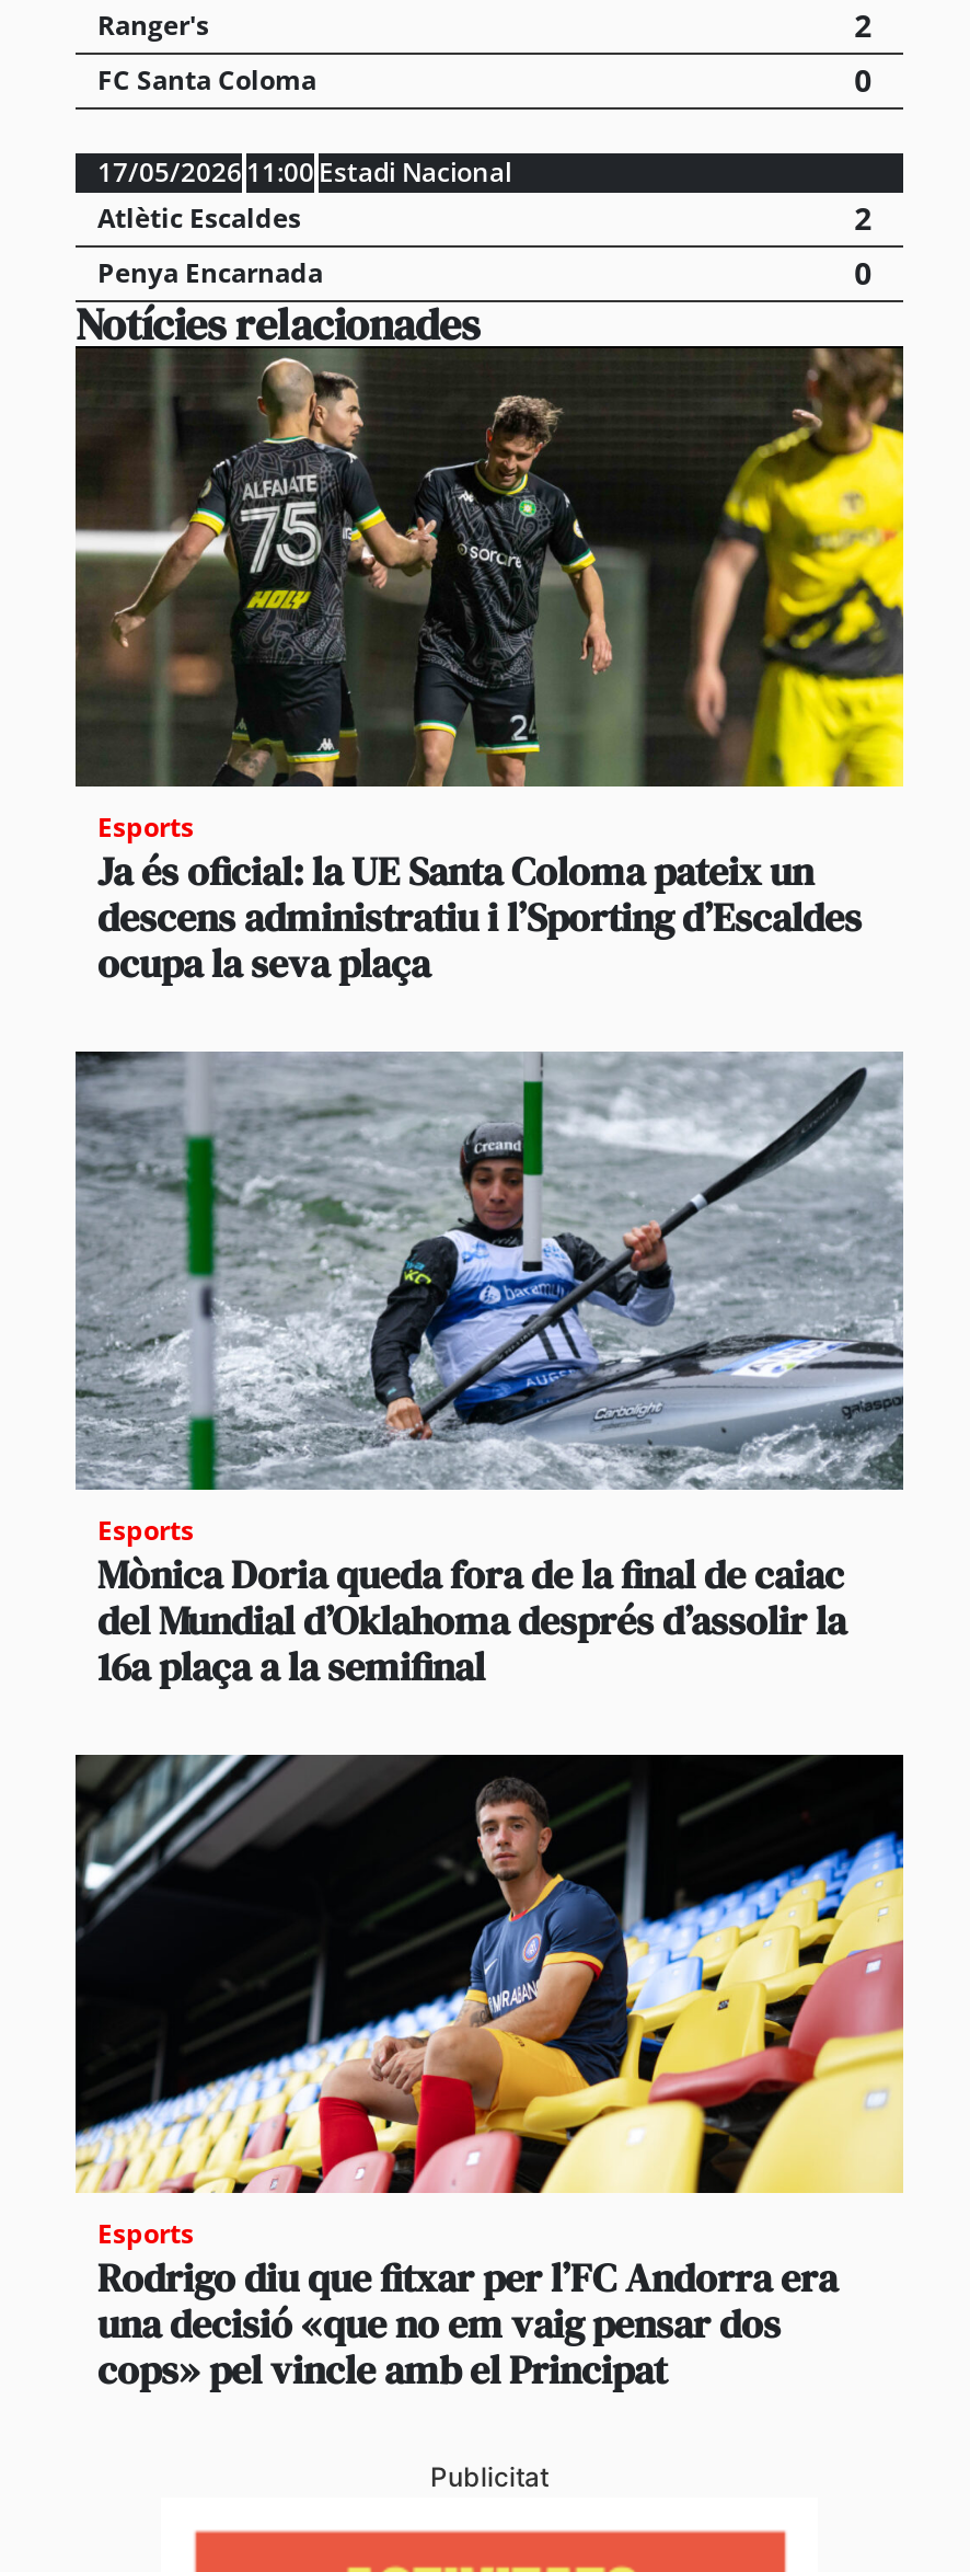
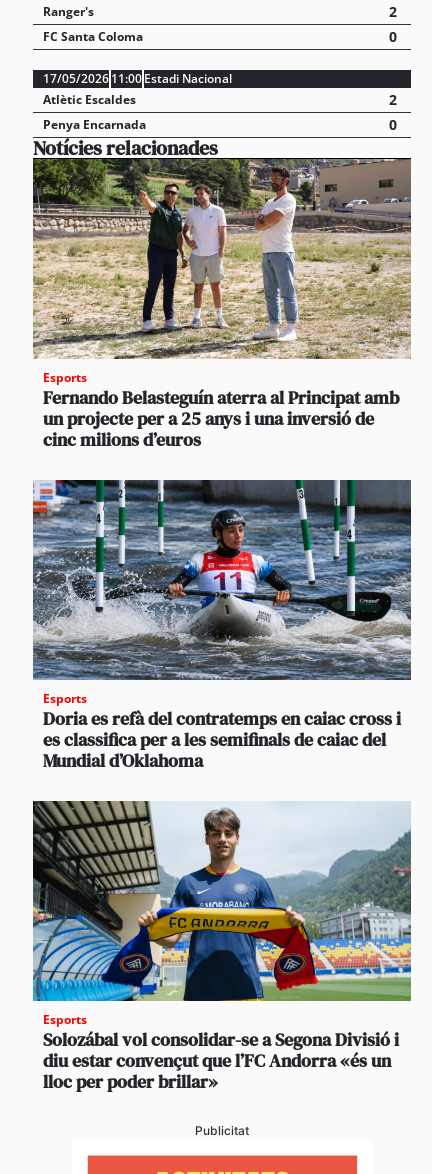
- [image]
- Ja és oficial: la UE Santa Coloma pateix un
- descens administratiu i l’Sporting d’Escaldes
- ocupa la seva plaça
+ [image]
+ Fernando Belasteguín aterra al Principat amb
+ un projecte per a 25 anys i una inversió de
+ cinc milions d’euros

- [image]
- Mònica Doria queda fora de la final de caiac
- del Mundial d’Oklahoma després d’assolir la
- 16a plaça a la semifinal
+ [image]
+ Doria es refà del contratemps en caiac cross i
+ es classifica per a les semifinals de caiac del
+ Mundial d’Oklahoma

- [image]
- Rodrigo diu que fitxar per l’FC Andorra era
- una decisió «que no em vaig pensar dos
- cops» pel vincle amb el Principat
+ [image]
+ Solozábal vol consolidar-se a Segona Divisió i
+ diu estar convençut que l’FC Andorra «és un
+ lloc per poder brillar»
